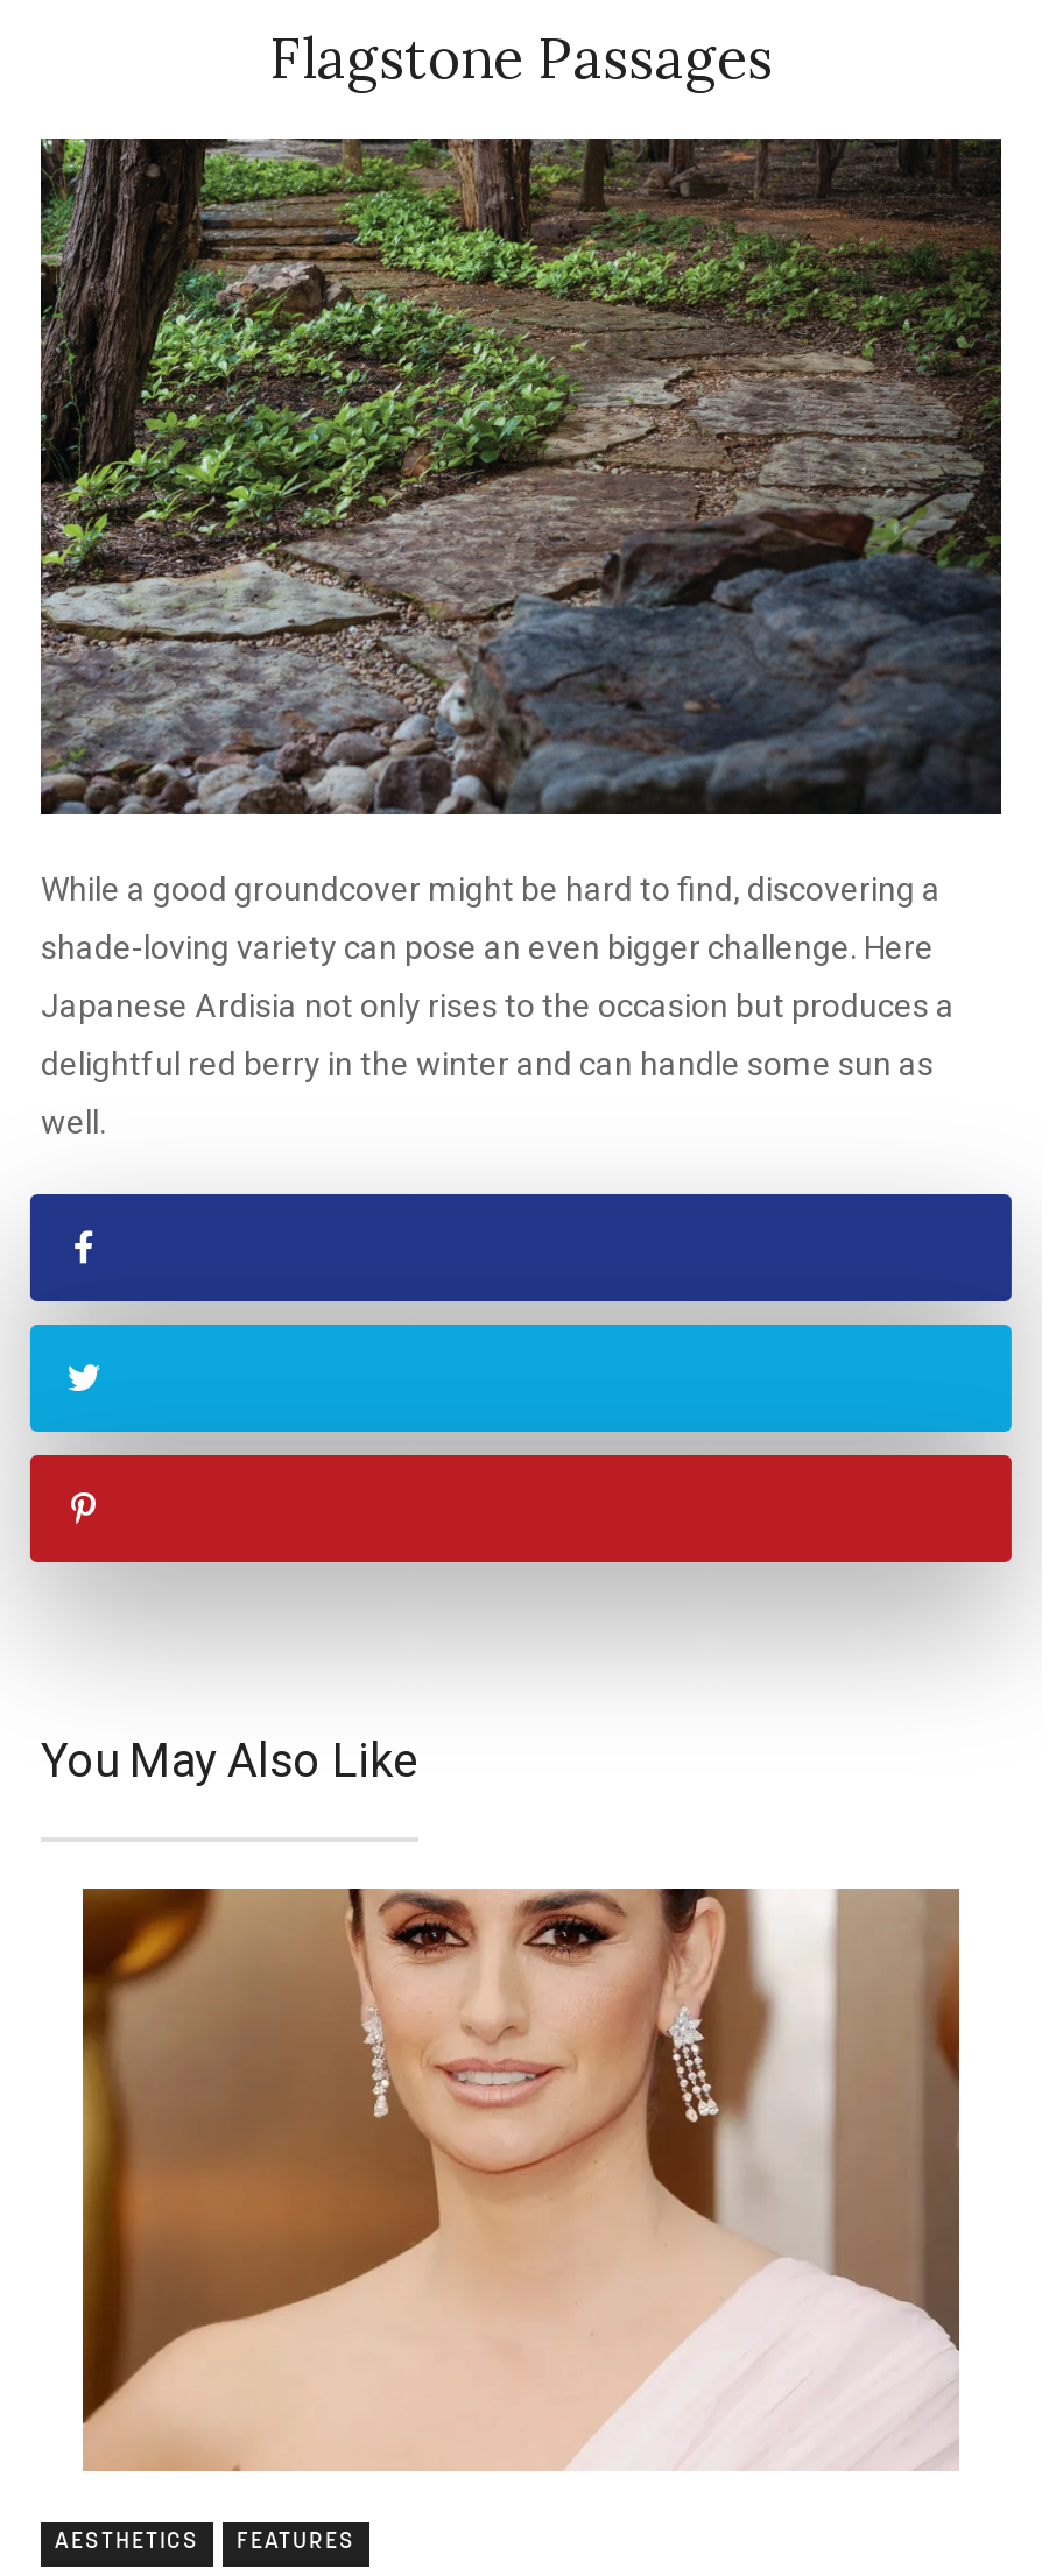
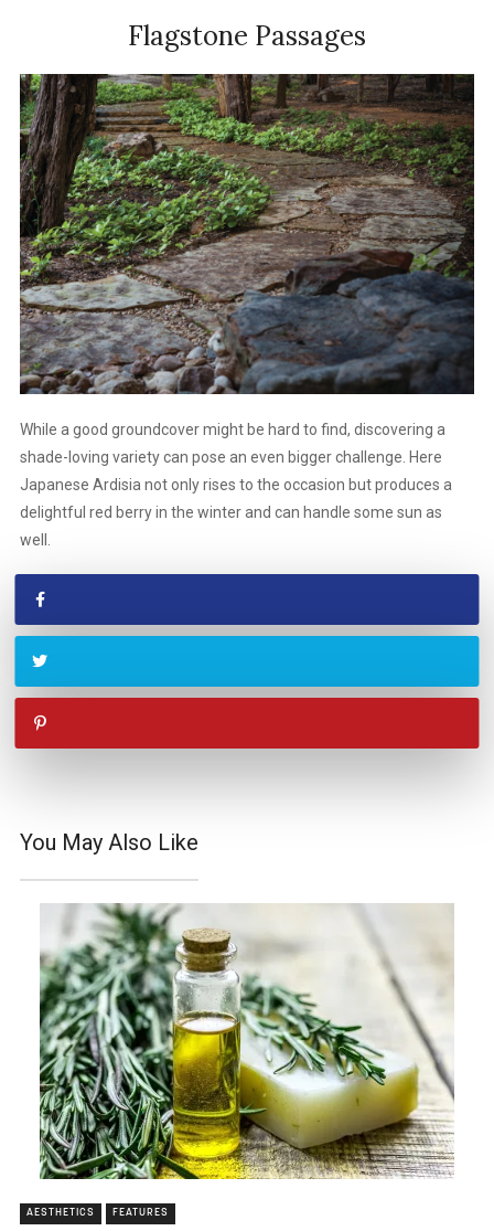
- [image]
+ [image]
